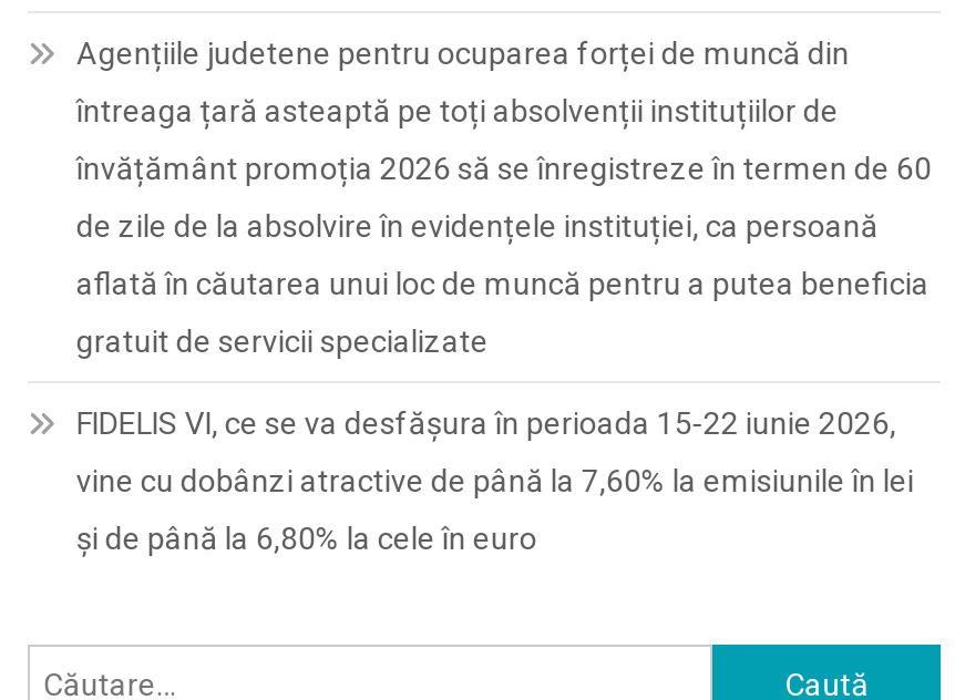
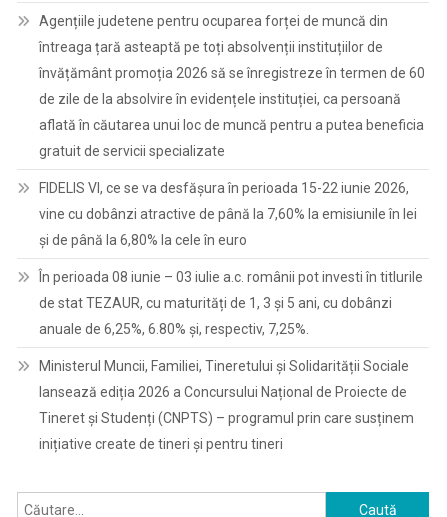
+ În perioada 08 iunie – 03 iulie a.c. românii pot investi în titlurile
+ de stat TEZAUR, cu maturități de 1, 3 și 5 ani, cu dobânzi
+ anuale de 6,25%, 6.80% și, respectiv, 7,25%.
+ Ministerul Muncii, Familiei, Tineretului și Solidarității Sociale
+ lansează ediția 2026 a Concursului Național de Proiecte de
+ Tineret și Studenți (CNPTS) – programul prin care susținem
+ inițiative create de tineri și pentru tineri
